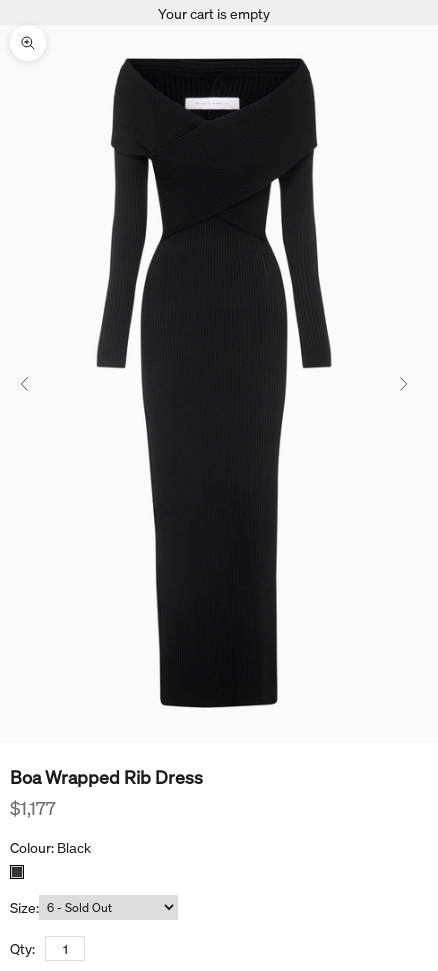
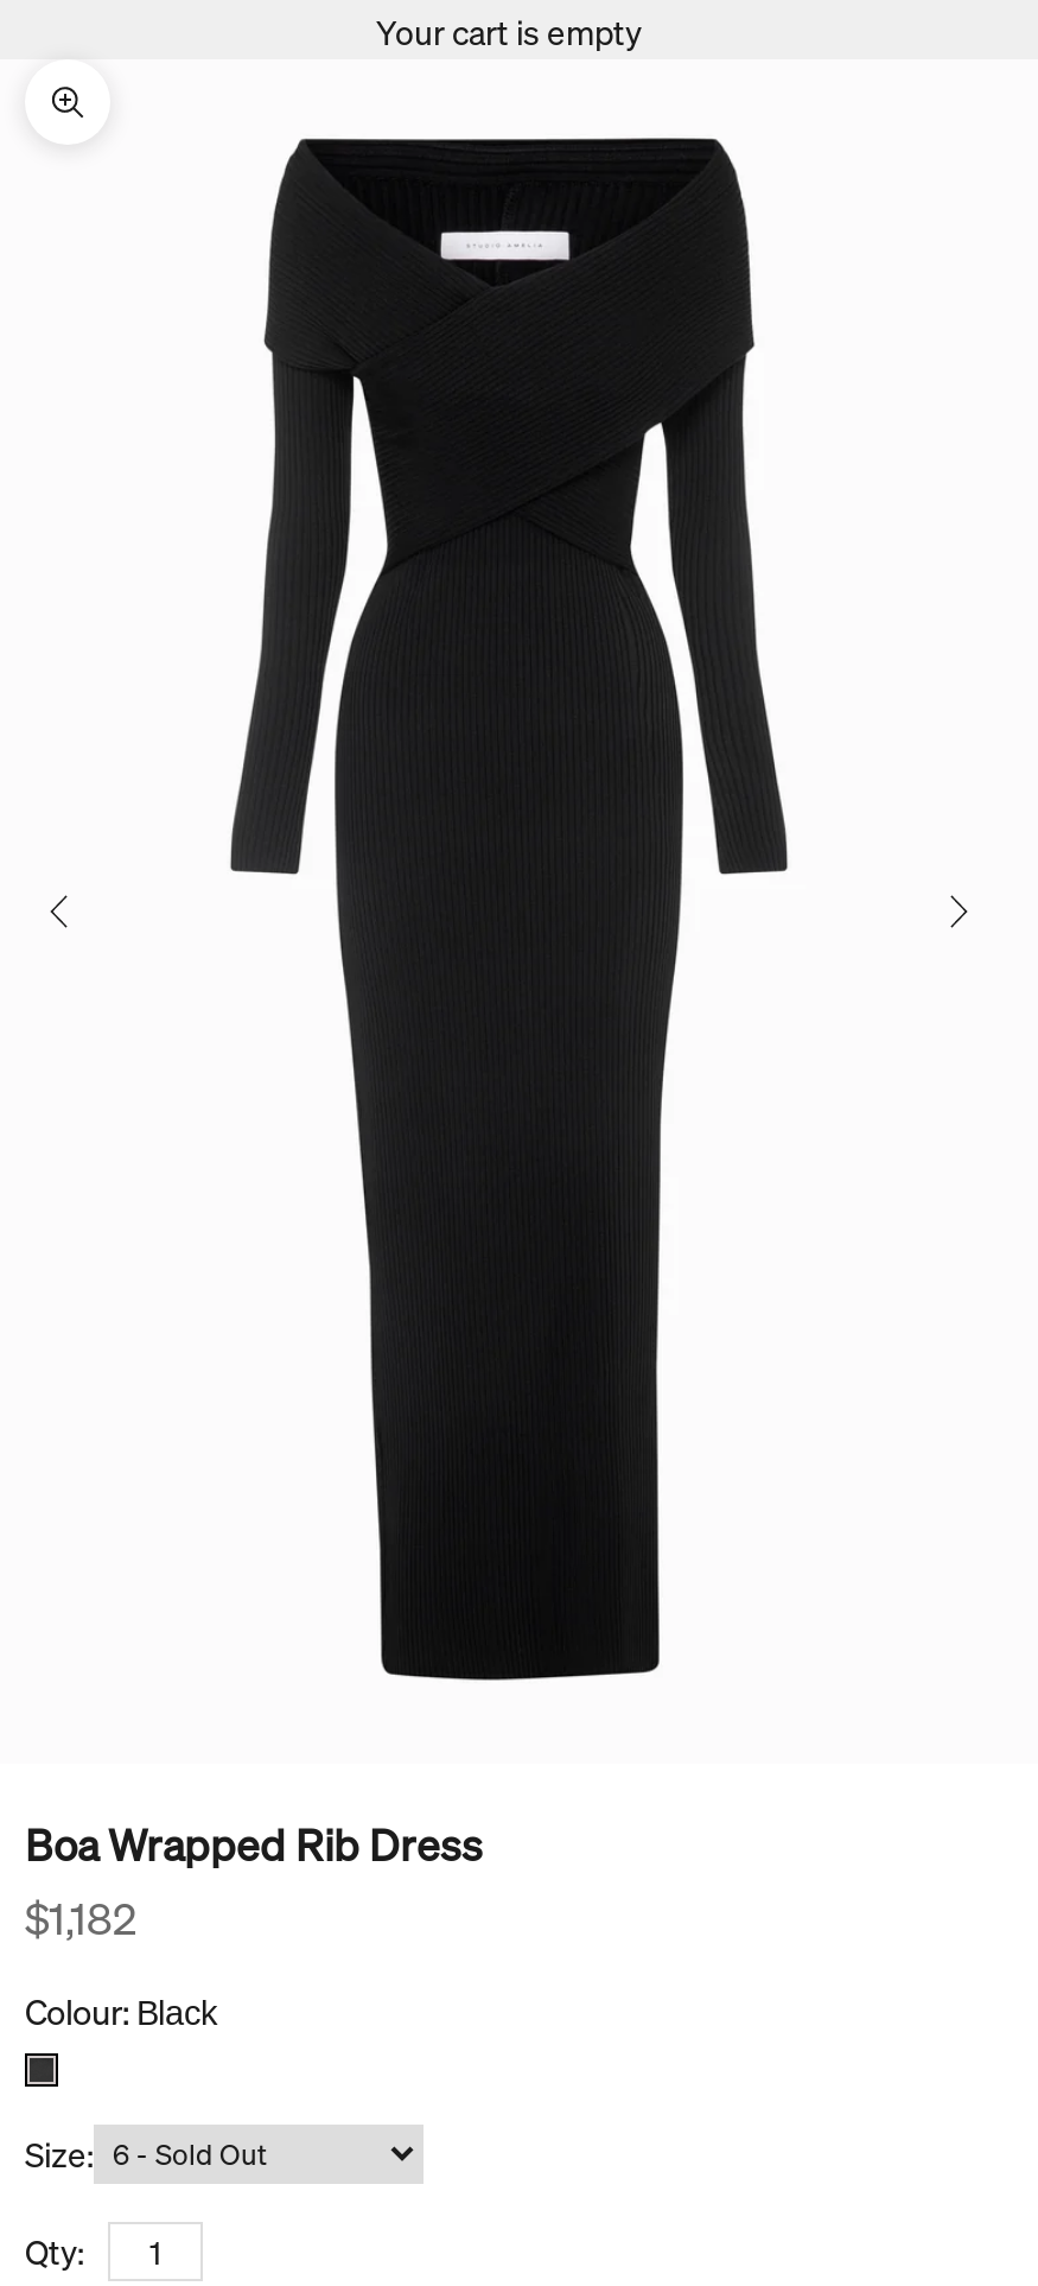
- $1,177
+ $1,182
